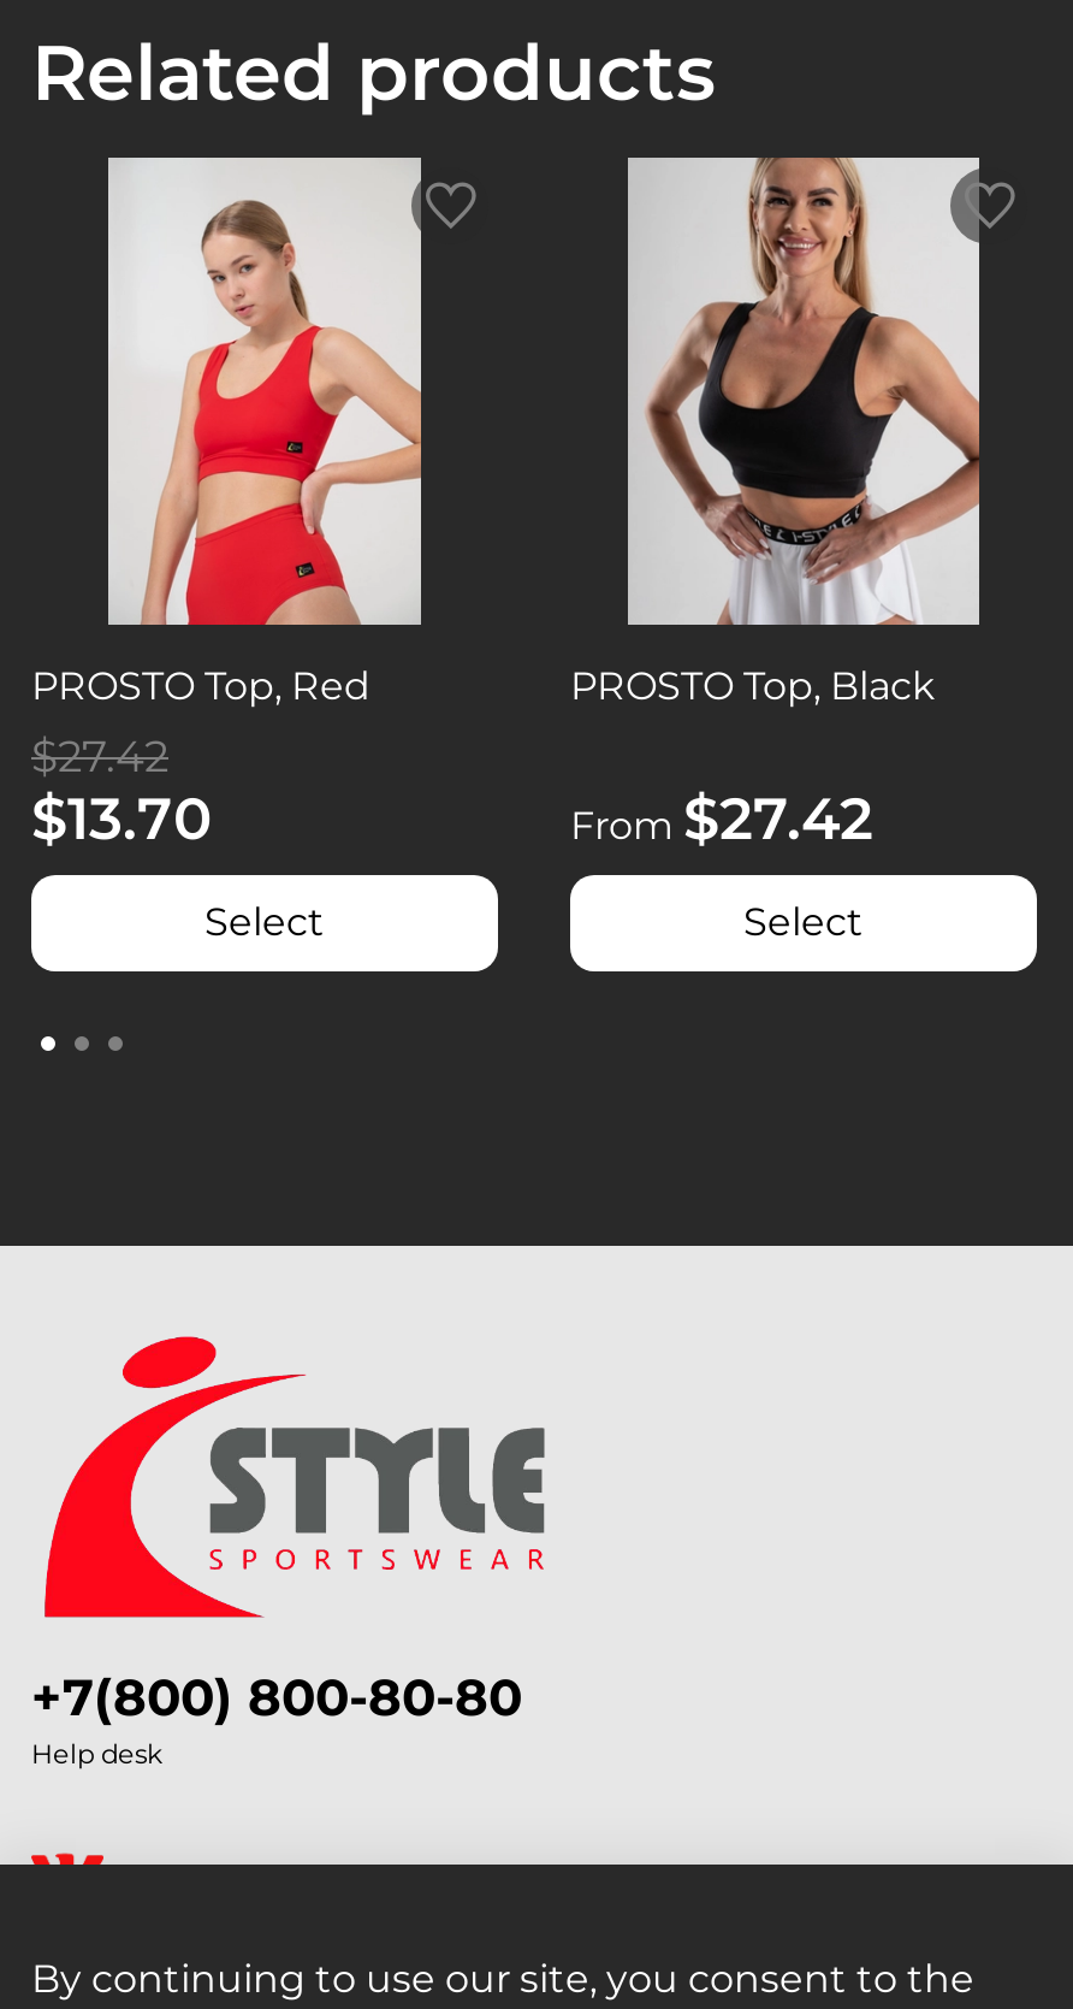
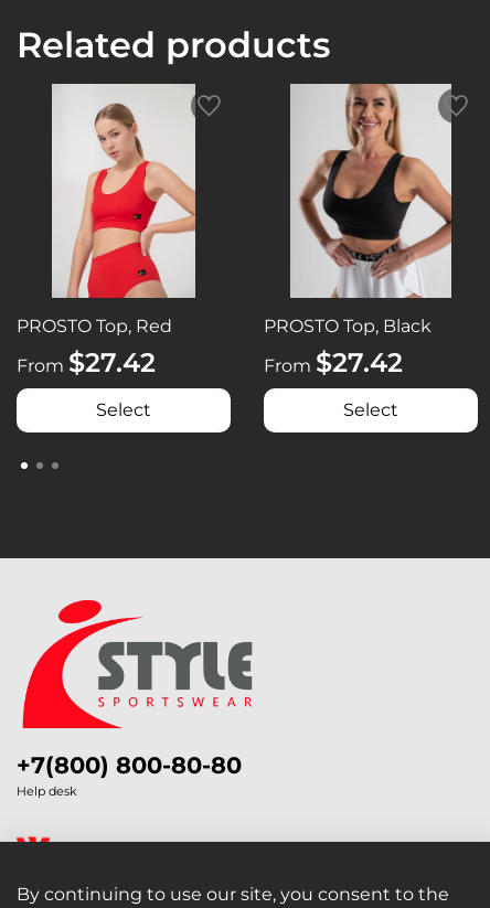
- $27.42
- $13.70
+ From $27.42
